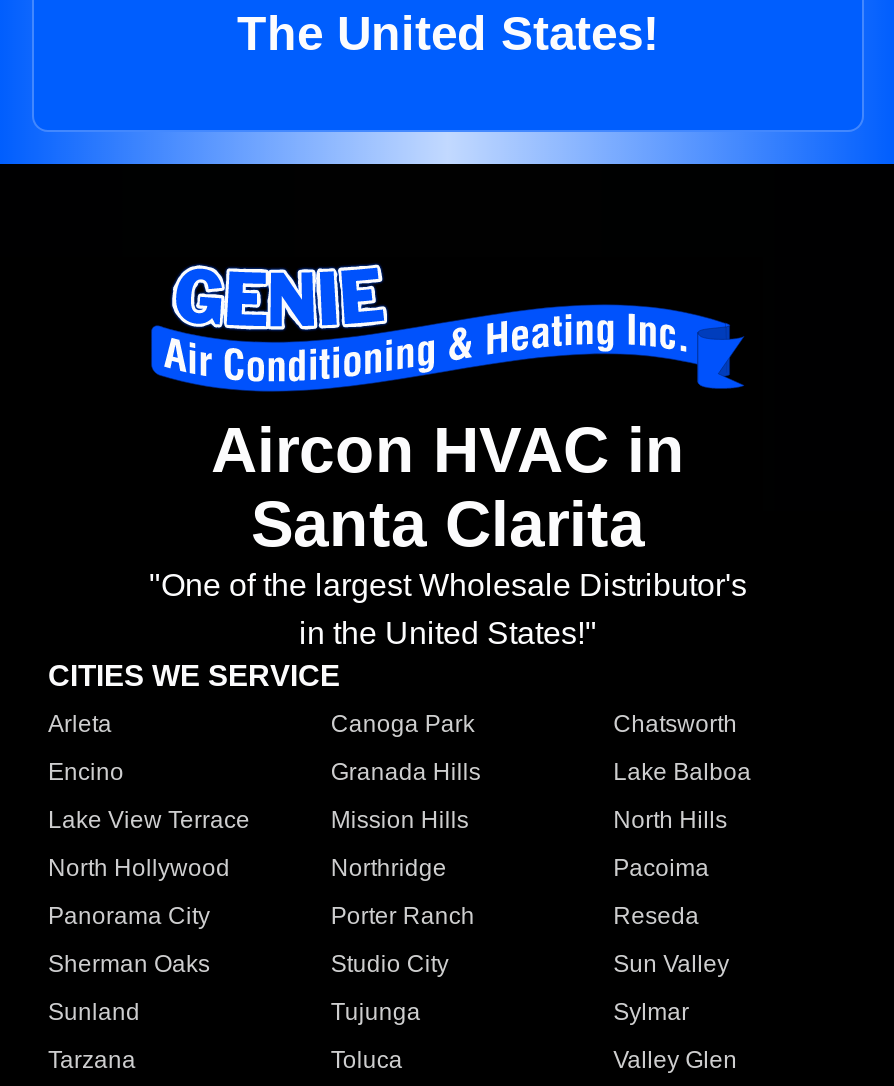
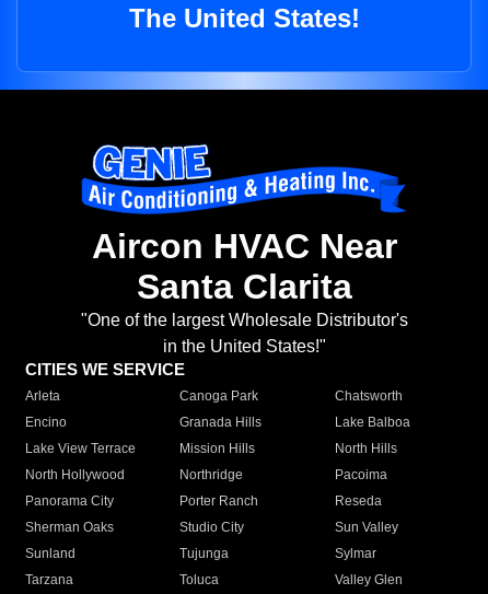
- Aircon HVAC in
+ Aircon HVAC Near
